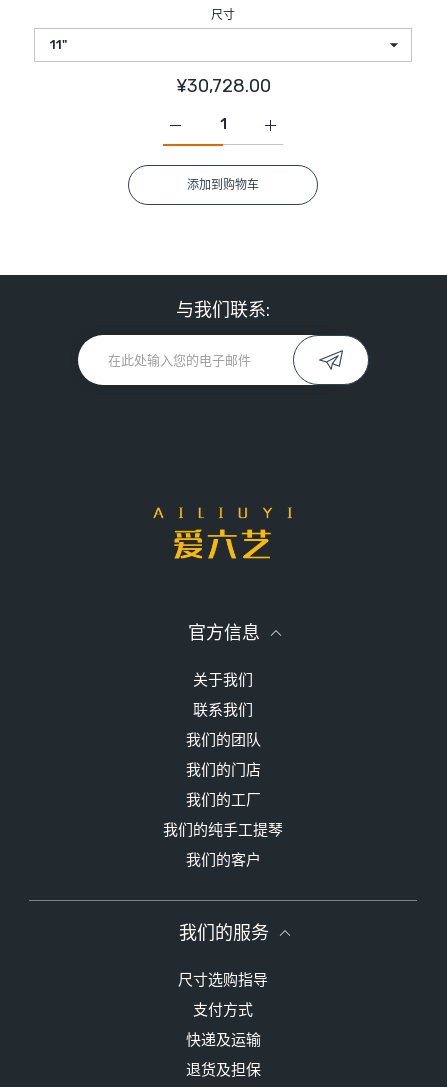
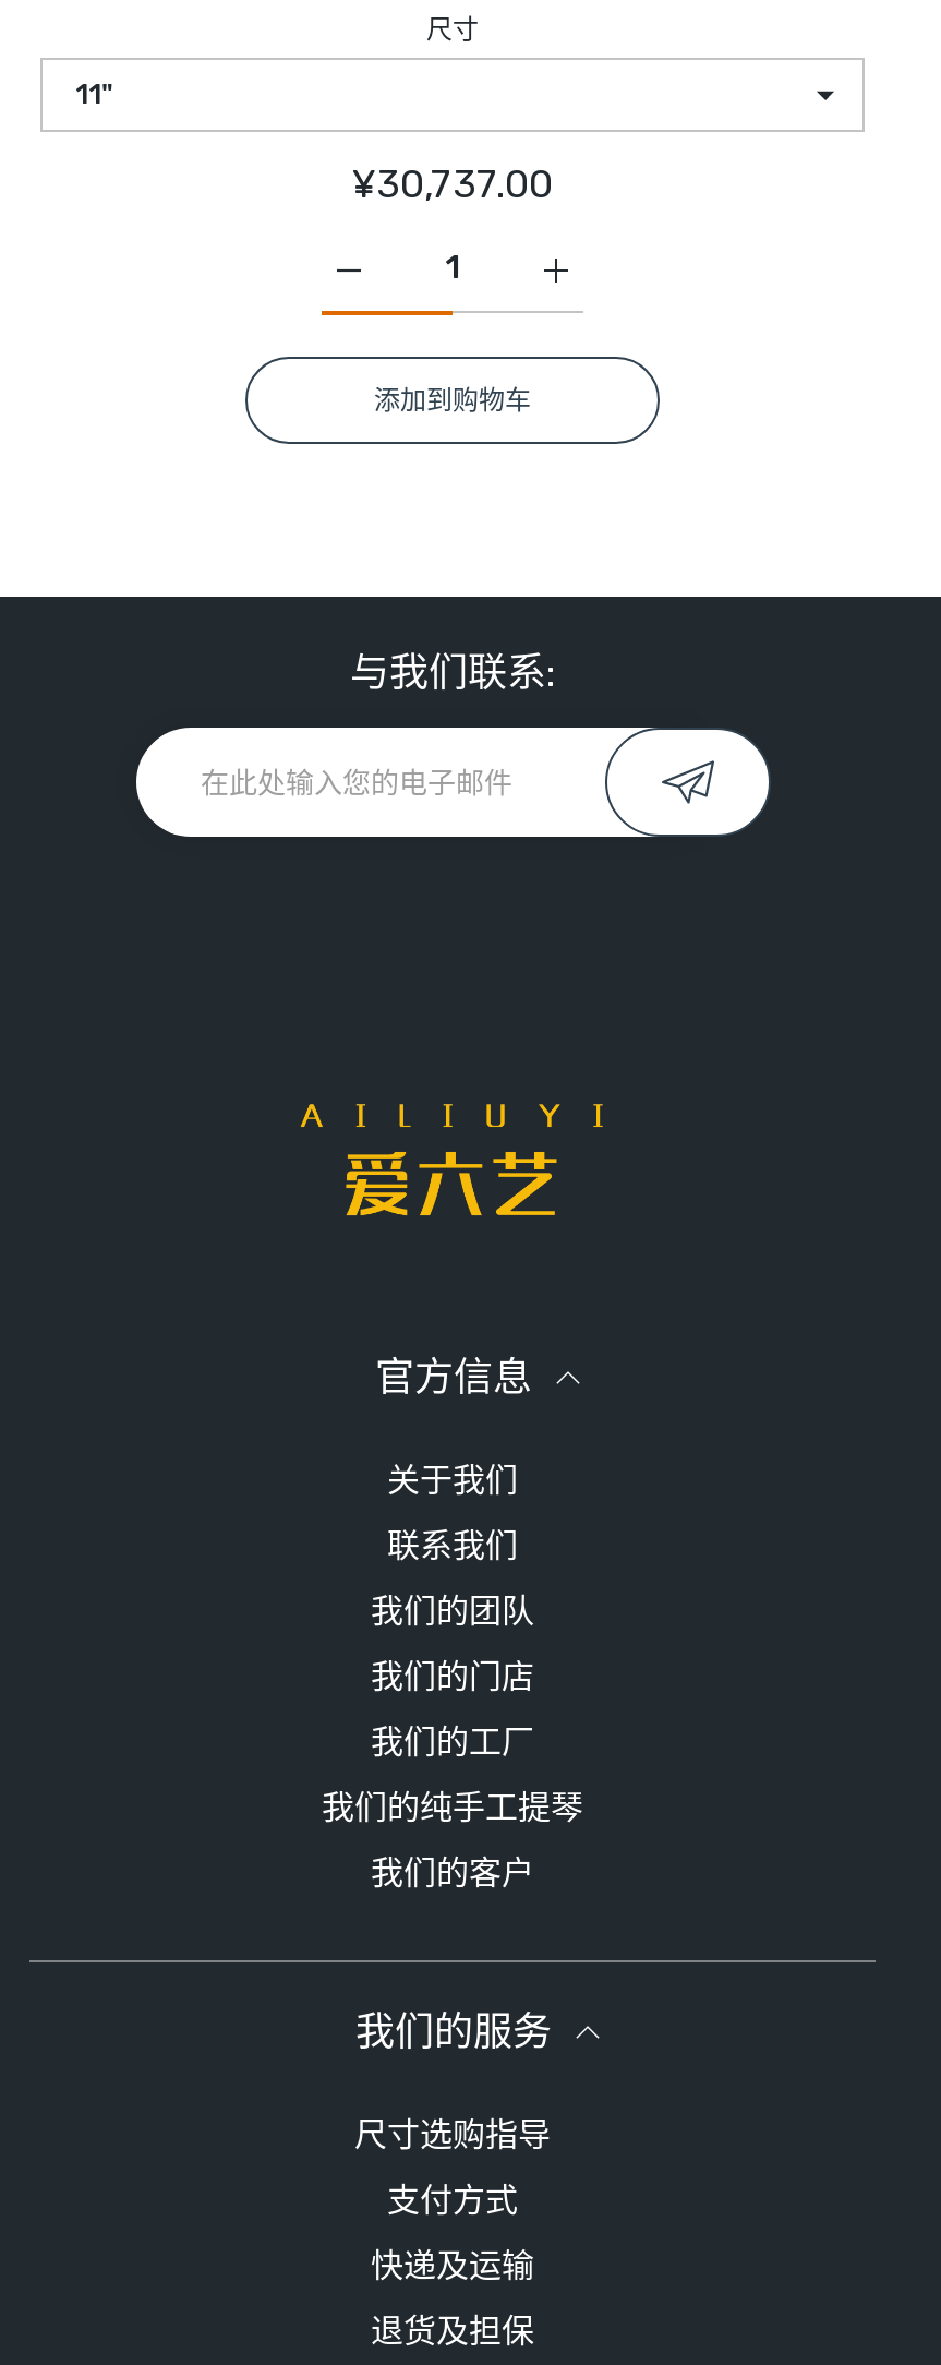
- ¥30,728.00
+ ¥30,737.00
